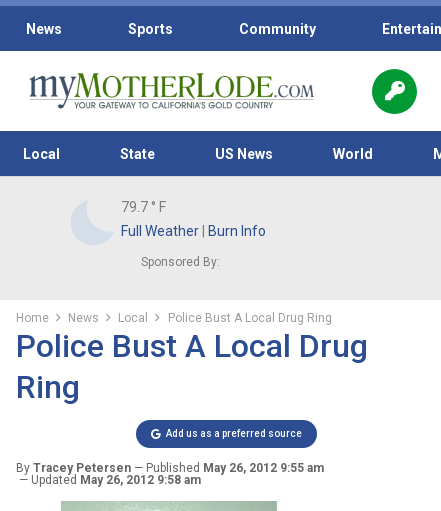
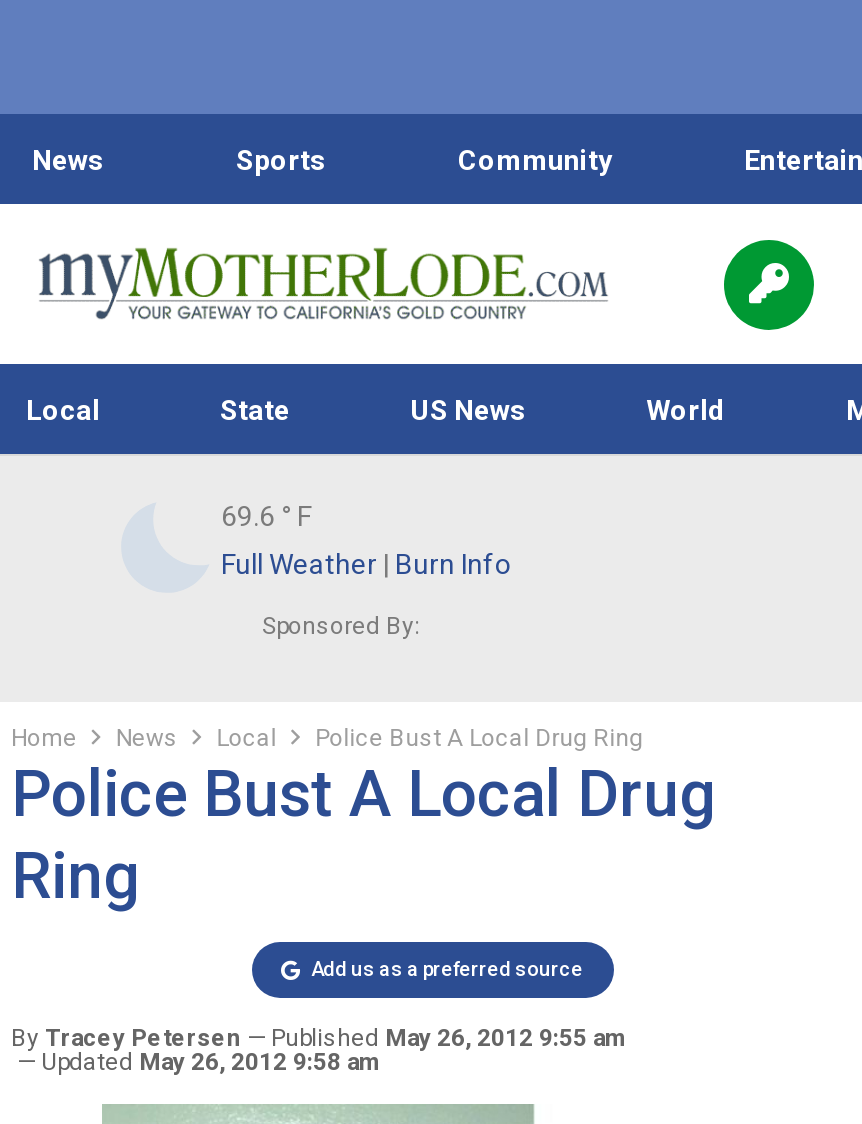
- 79.7 ° F
+ 69.6 ° F
